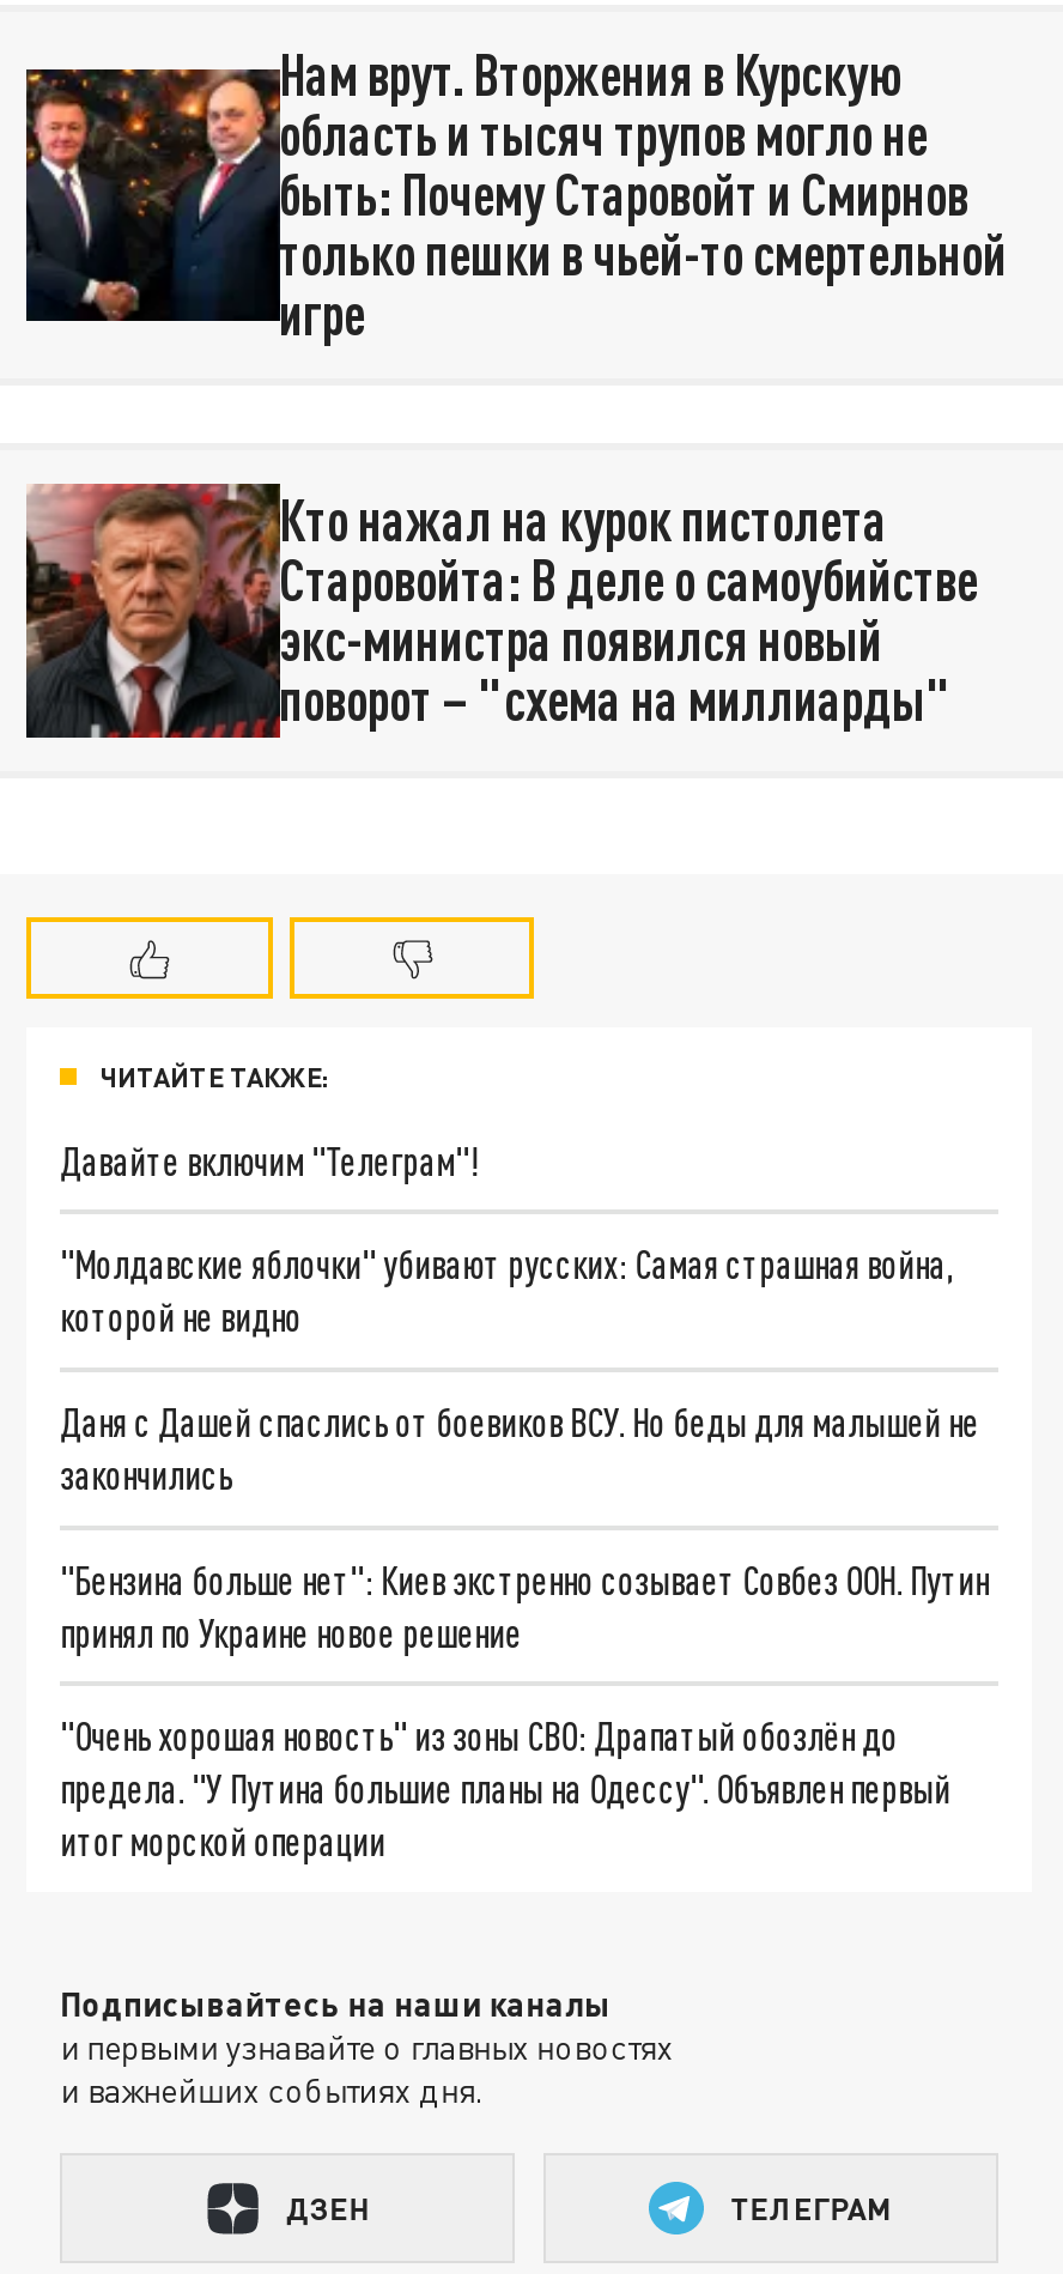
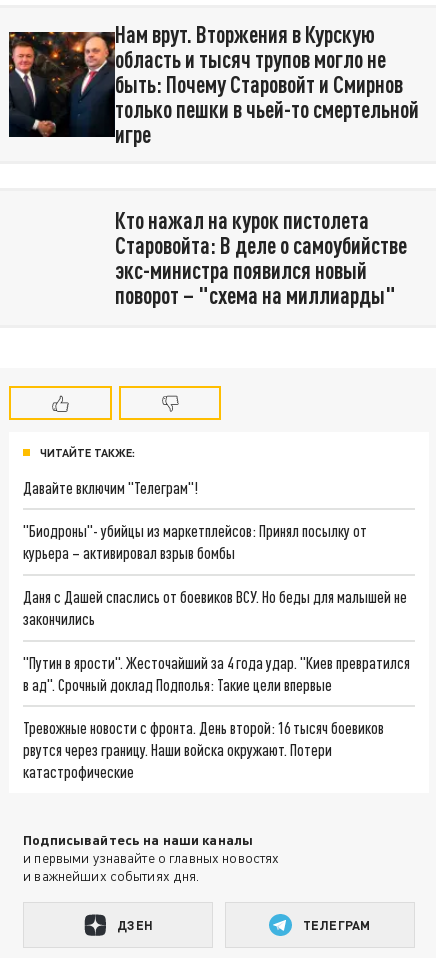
- [image]

- "Молдавские яблочки" убивают русских: Самая страшная война,
- которой не видно
+ "Биодроны"- убийцы из маркетплейсов: Принял посылку от
+ курьера – активировал взрыв бомбы

- "Бензина больше нет": Киев экстренно созывает Совбез ООН. Путин
- принял по Украине новое решение
+ "Путин в ярости". Жесточайший за 4 года удар. "Киев превратился
+ в ад". Срочный доклад Подполья: Такие цели впервые

- "Очень хорошая новость" из зоны СВО: Драпатый обозлён до
- предела. "У Путина большие планы на Одессу". Объявлен первый
- итог морской операции
+ Тревожные новости с фронта. День второй: 16 тысяч боевиков
+ рвутся через границу. Наши войска окружают. Потери
+ катастрофические
